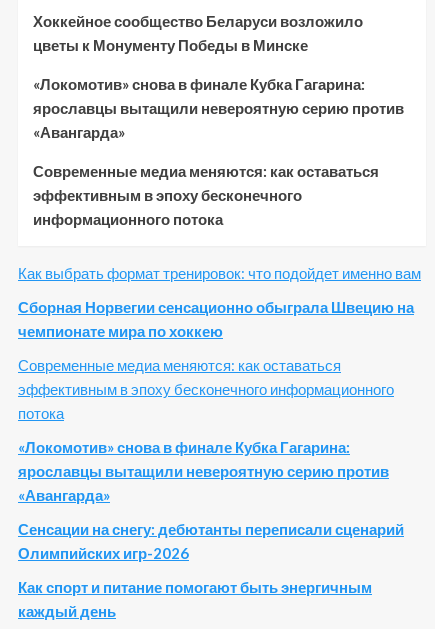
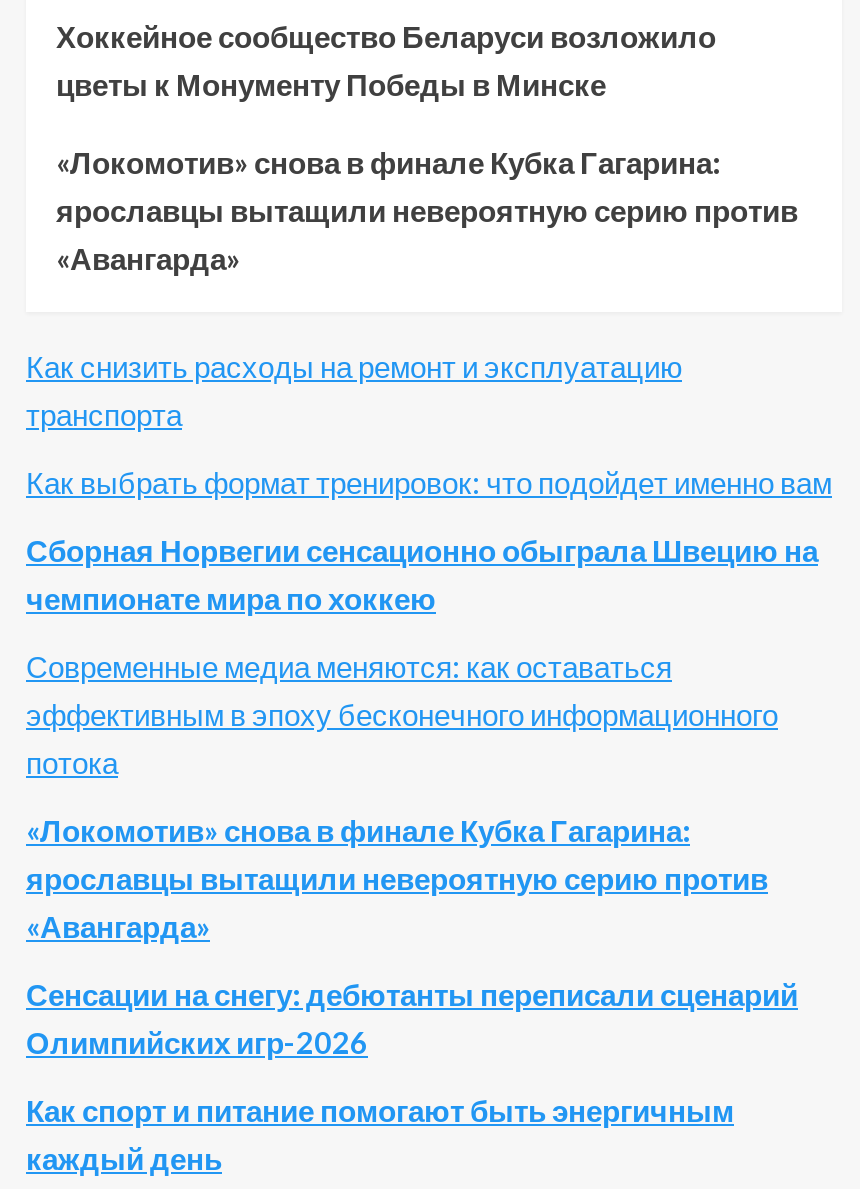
- Современные медиа меняются: как оставаться
- эффективным в эпоху бесконечного
- информационного потока
+ Как снизить расходы на ремонт и эксплуатацию
+ транспорта
